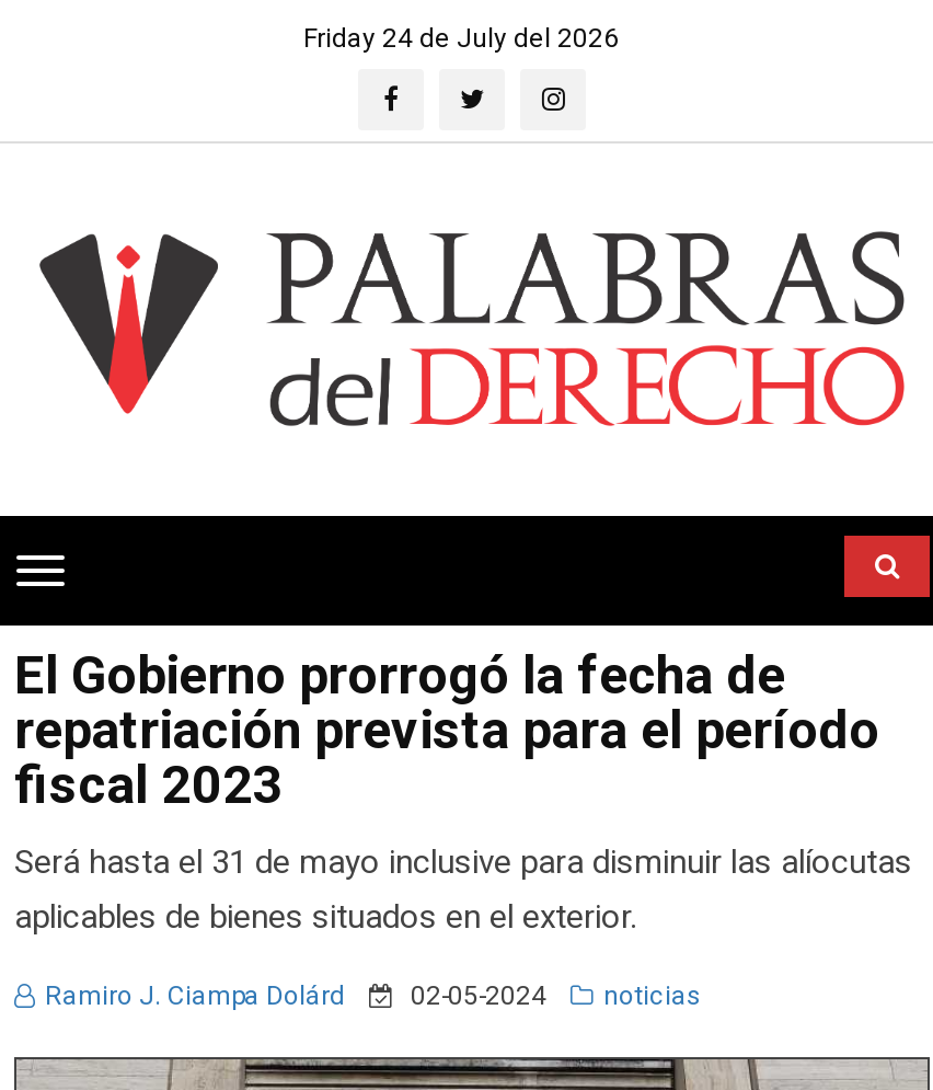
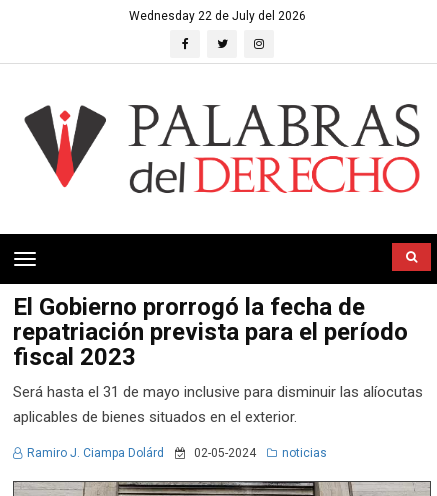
- Friday 24 de July del 2026
+ Wednesday 22 de July del 2026
